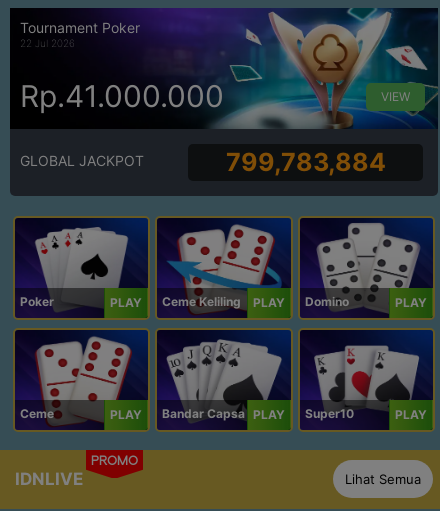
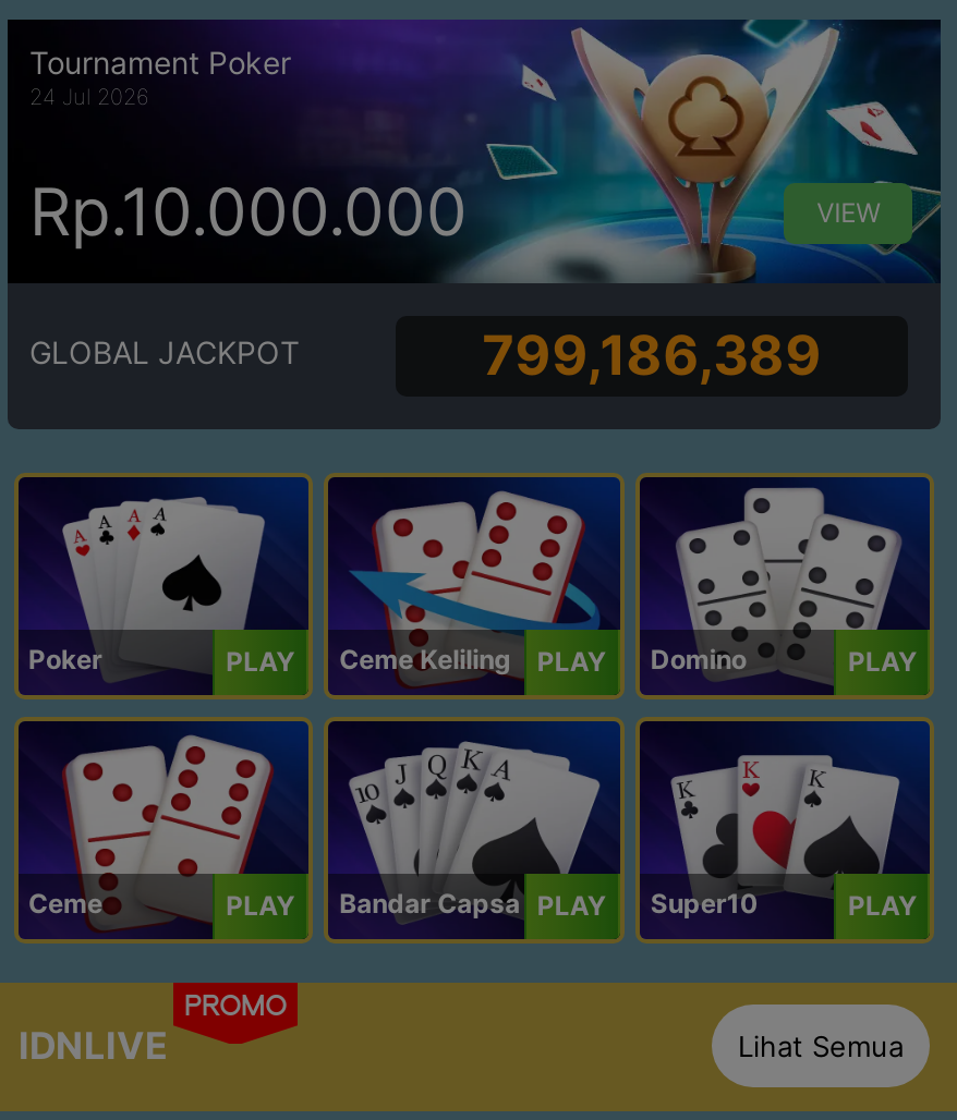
- 22 Jul 2026
+ 24 Jul 2026

- Rp.41.000.000
+ Rp.10.000.000

- 799,783,884
+ 799,186,389
